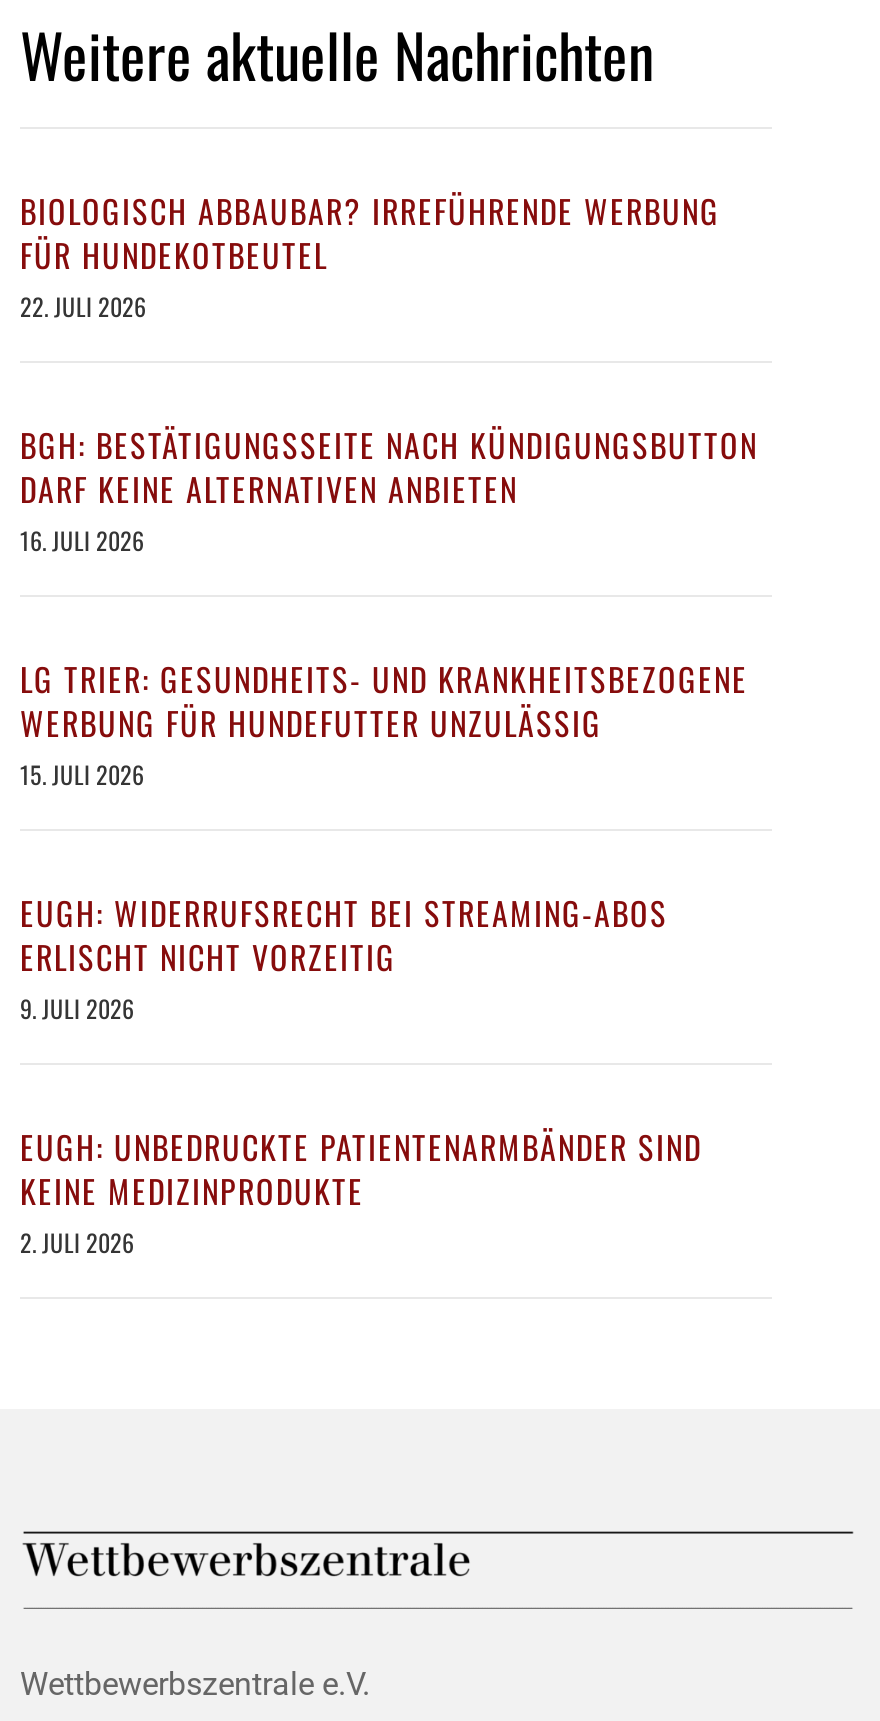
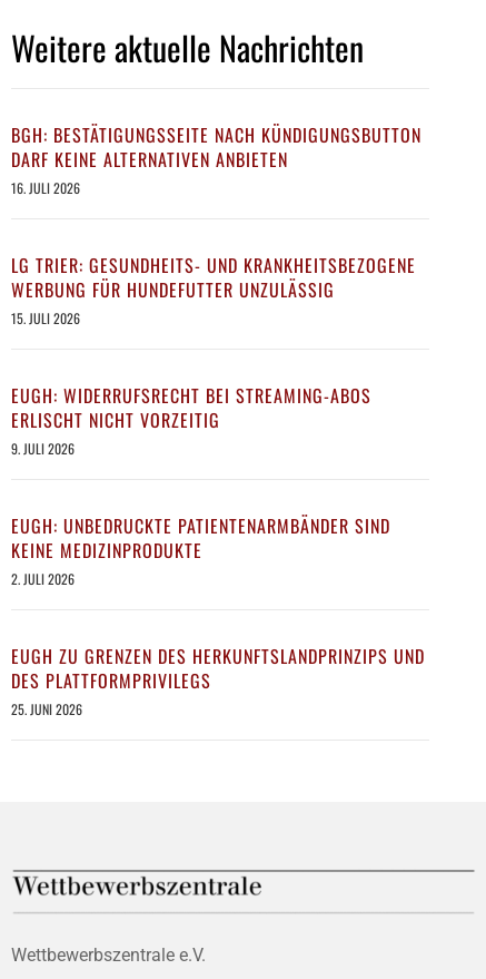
- BIOLOGISCH ABBAUBAR? IRREFÜHRENDE WERBUNG
- FÜR HUNDEKOTBEUTEL
- 22. JULI 2026

moved up: BGH: BESTÄTIGUNGSSEITE NACH KÜNDIGUNGSBUTTON | DARF KEINE ALTERNATIVEN ANBIETEN | 16. JULI 2026 | ... | KEINE MEDIZINPRODUKTE | 2. JULI 2026

+ EUGH ZU GRENZEN DES HERKUNFTSLANDPRINZIPS UND
+ DES PLATTFORMPRIVILEGS
+ 25. JUNI 2026
